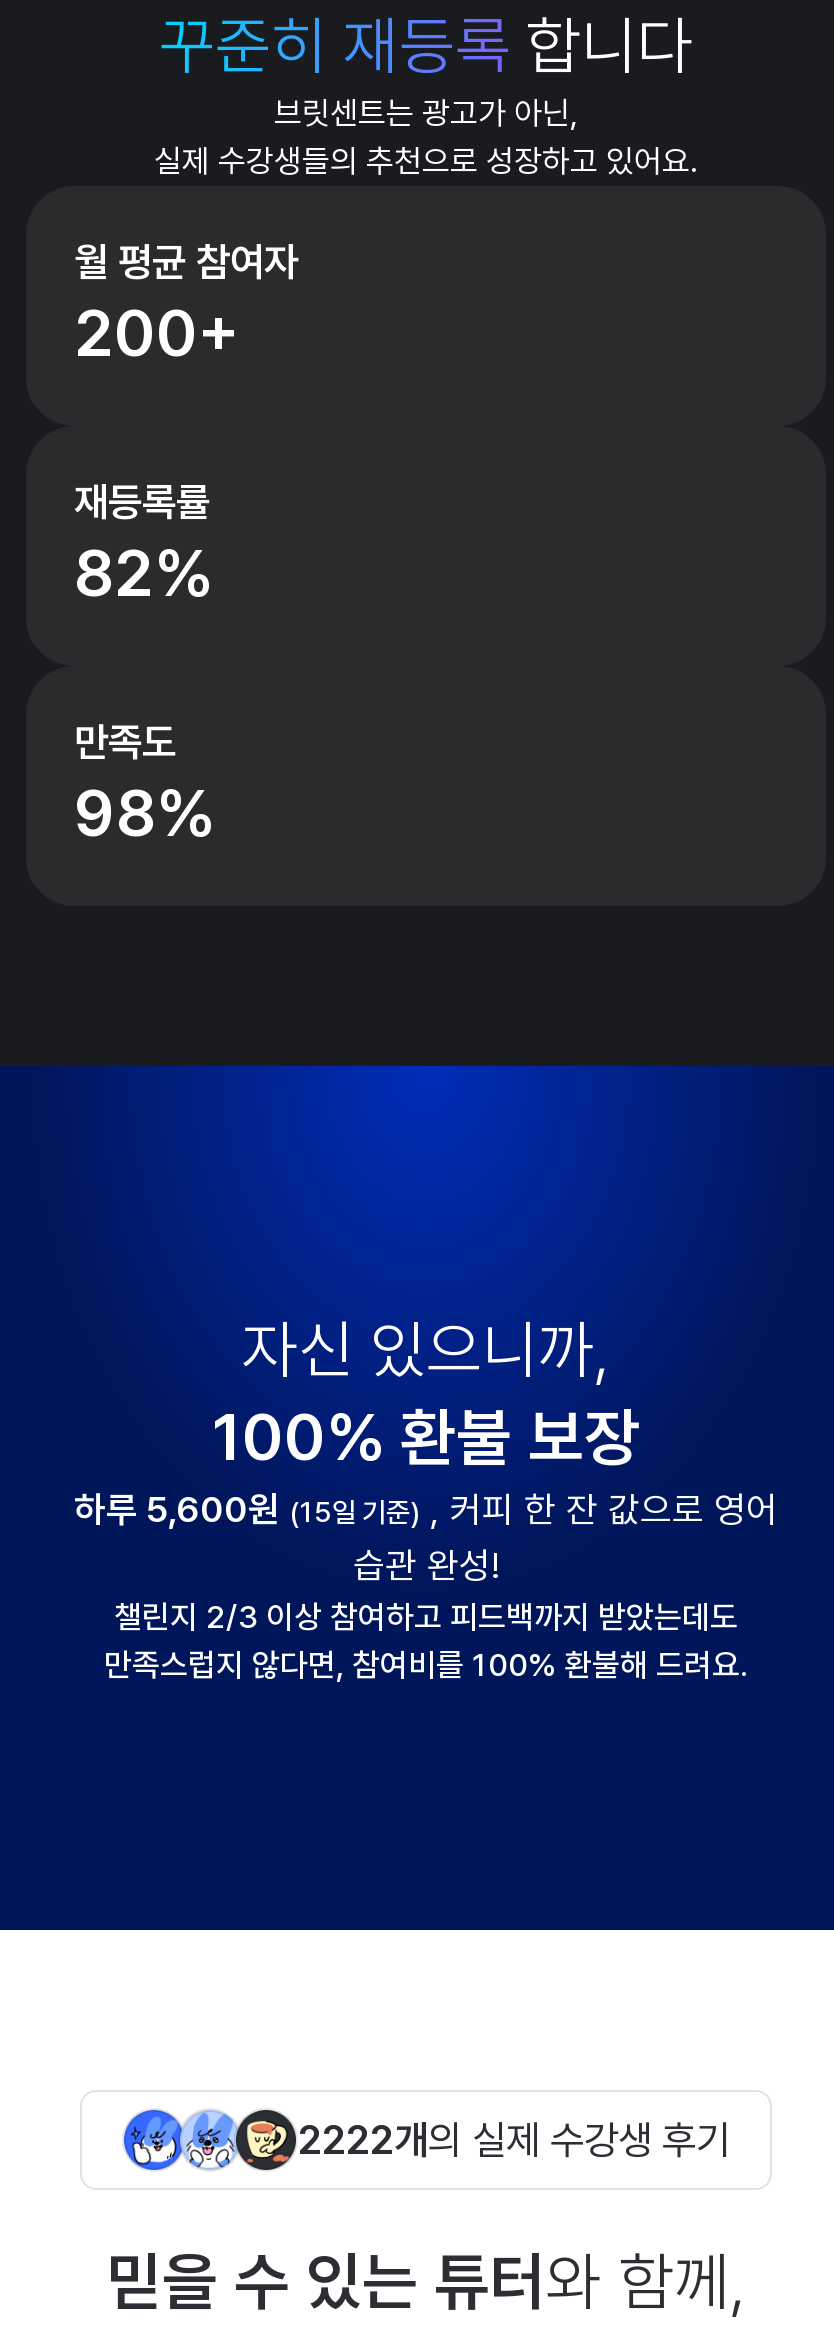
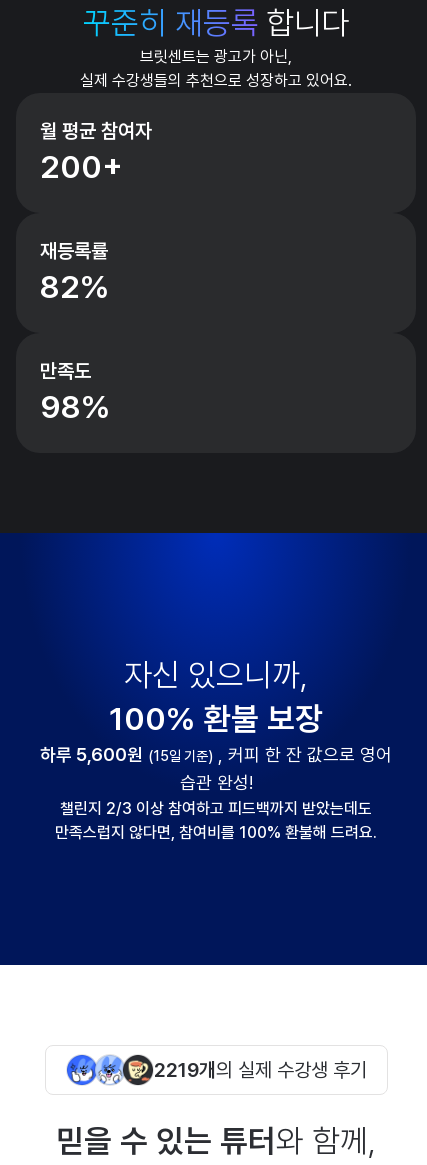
- 2222개의 실제 수강생 후기
+ 2219개의 실제 수강생 후기
